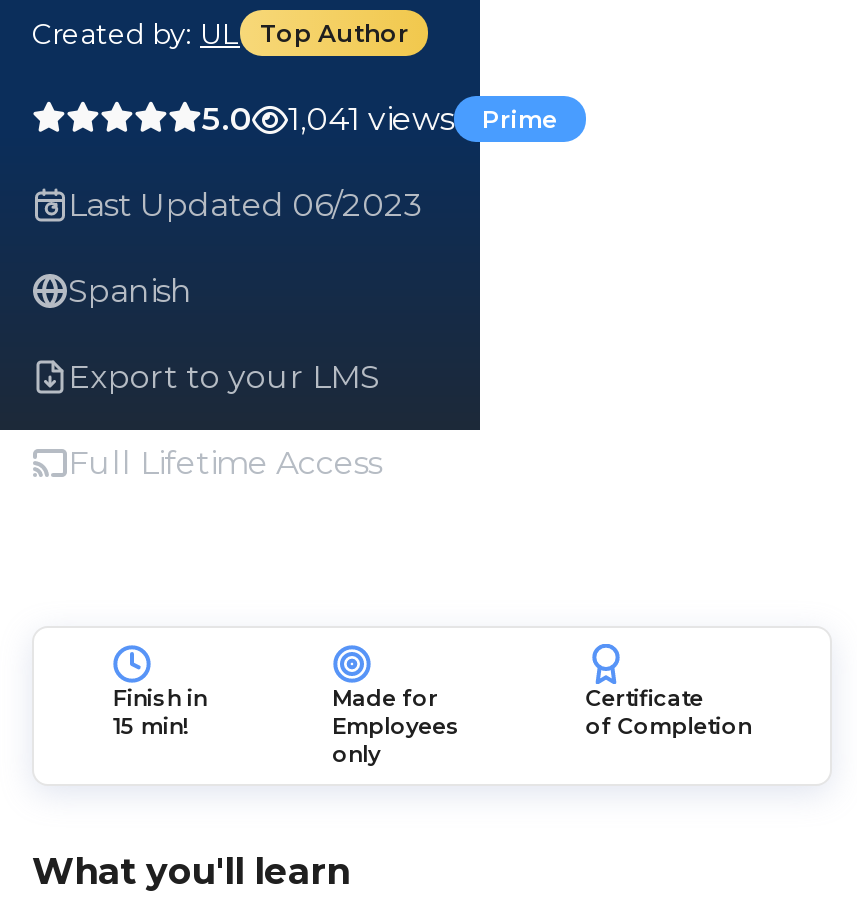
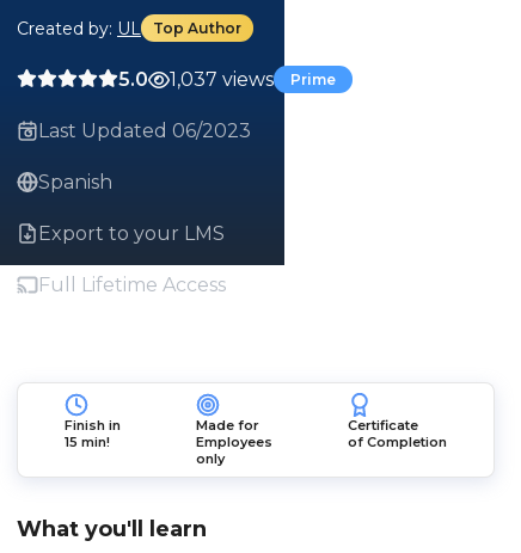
- 5.0 1,041 views Prime
+ 5.0 1,037 views Prime
